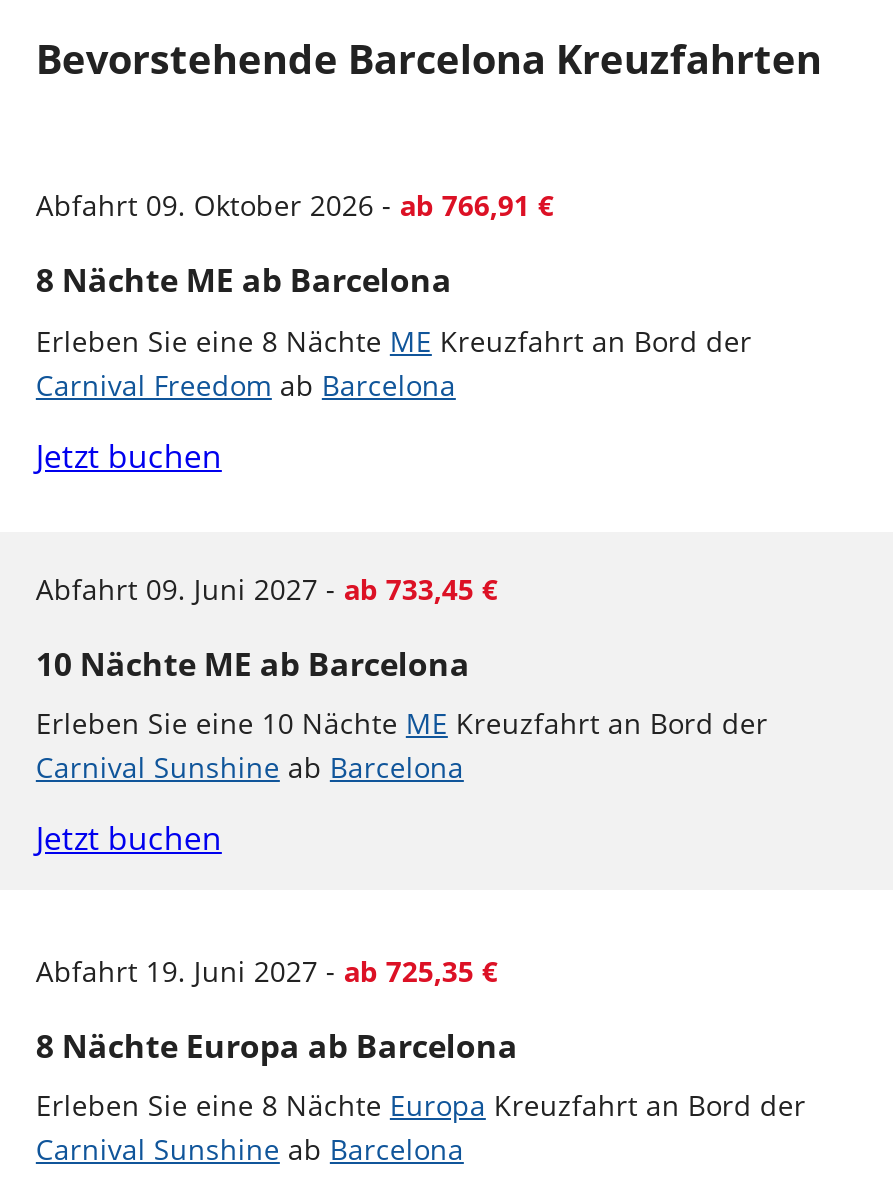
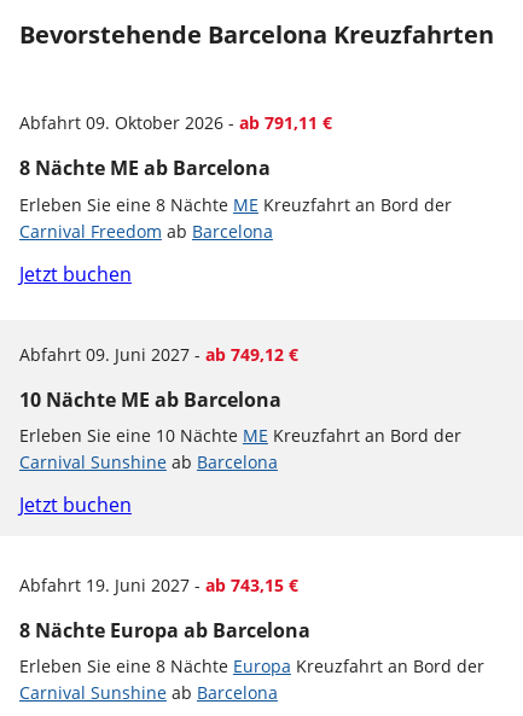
- Abfahrt 09. Oktober 2026 - ab 766,91 €
+ Abfahrt 09. Oktober 2026 - ab 791,11 €

- Abfahrt 09. Juni 2027 - ab 733,45 €
+ Abfahrt 09. Juni 2027 - ab 749,12 €

- Abfahrt 19. Juni 2027 - ab 725,35 €
+ Abfahrt 19. Juni 2027 - ab 743,15 €
